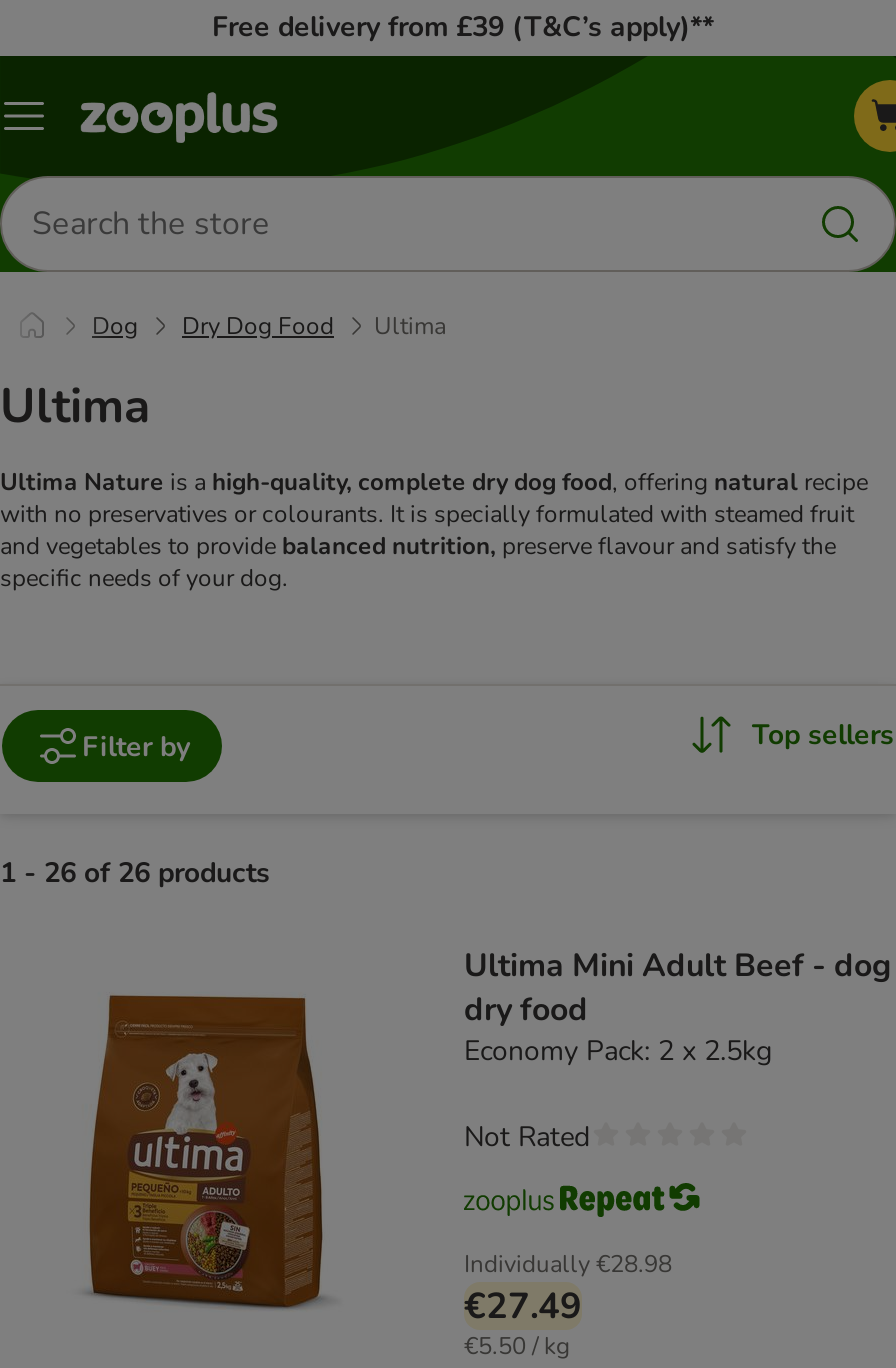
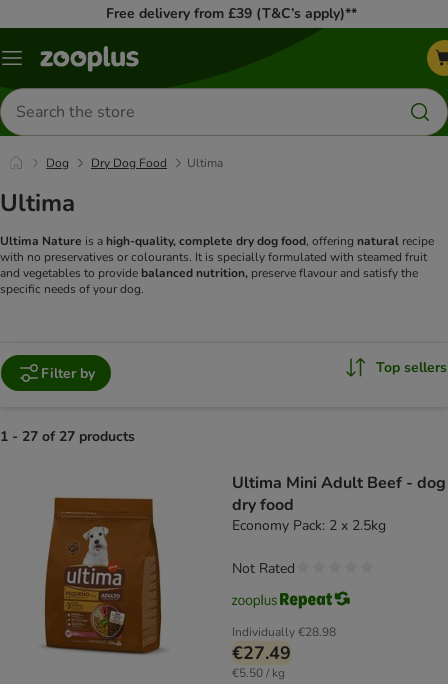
- 1 - 26 of 26 products
+ 1 - 27 of 27 products
